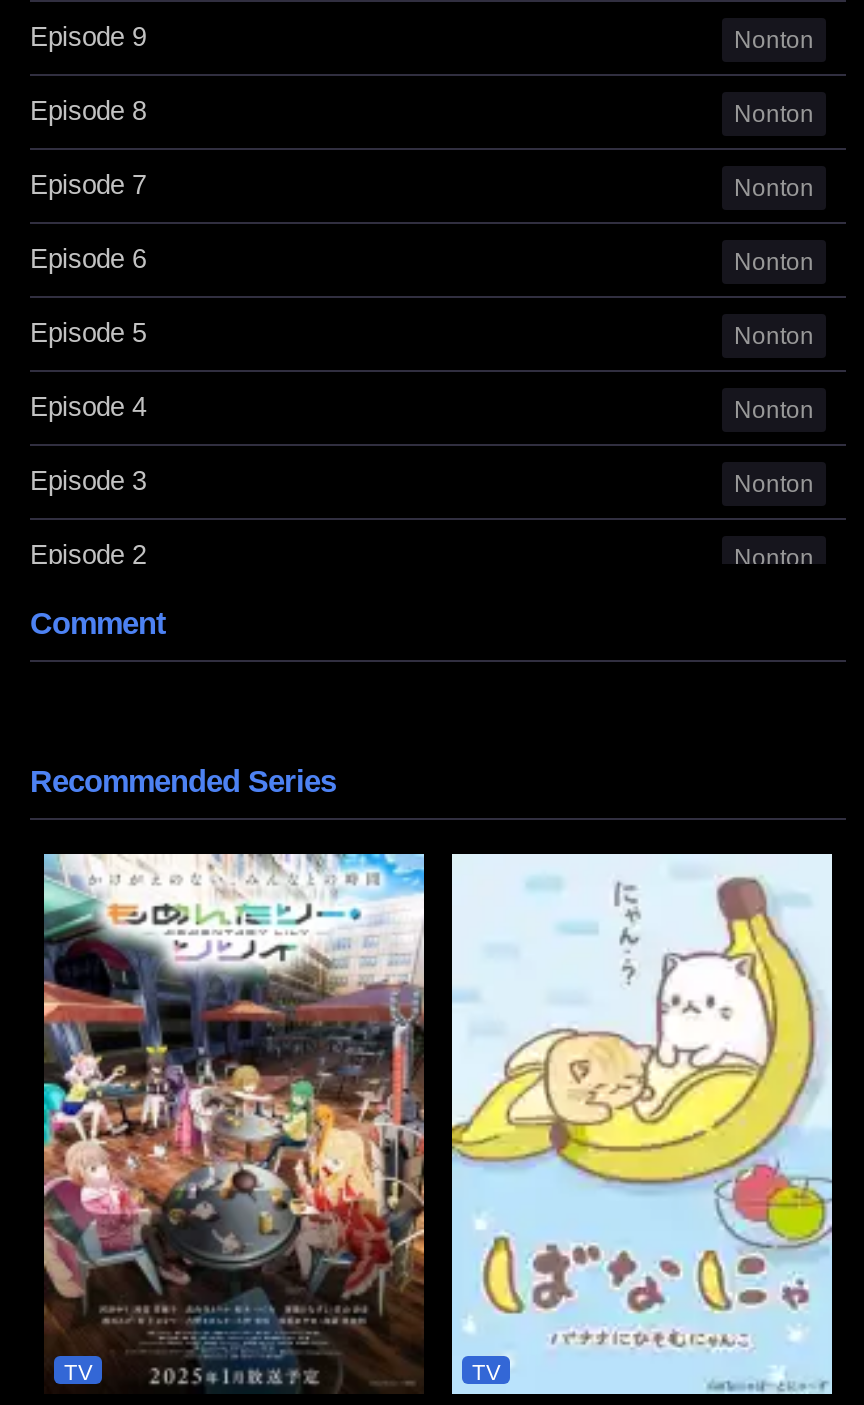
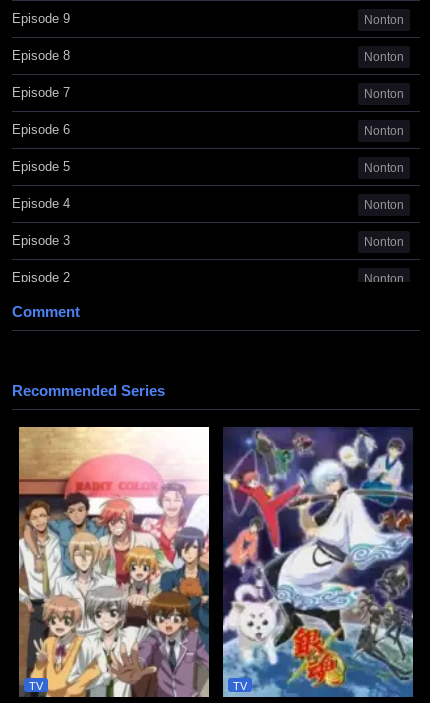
- [image]
+ [image]

- [image]
+ [image]
